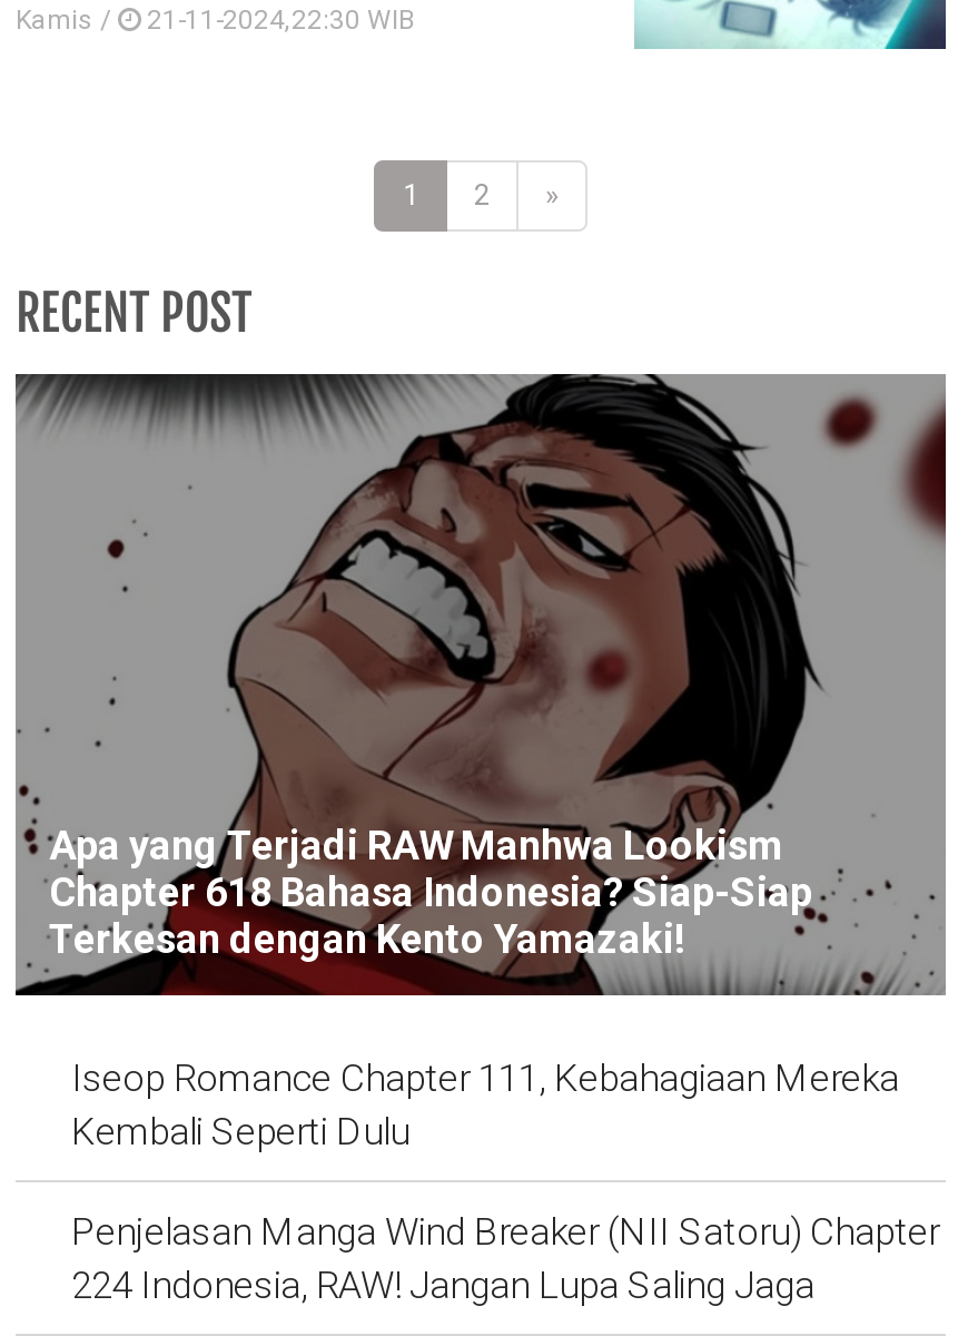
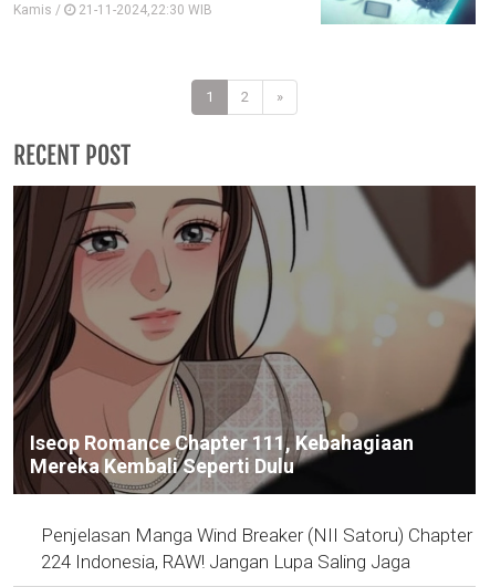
- [image]
- Apa yang Terjadi RAW Manhwa Lookism
- Chapter 618 Bahasa Indonesia? Siap-Siap
- Terkesan dengan Kento Yamazaki!
- Iseop Romance Chapter 111, Kebahagiaan Mereka
- Kembali Seperti Dulu
+ [image]
+ Iseop Romance Chapter 111, Kebahagiaan
+ Mereka Kembali Seperti Dulu
